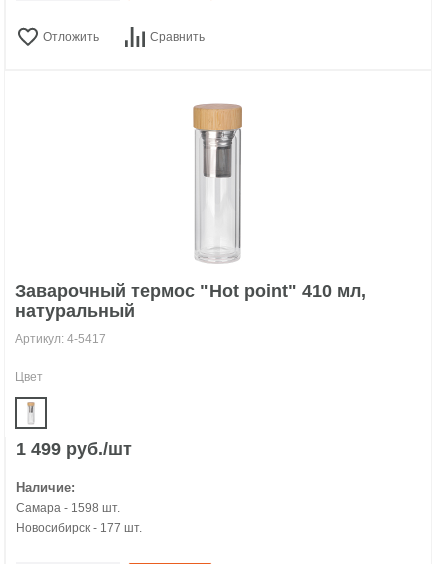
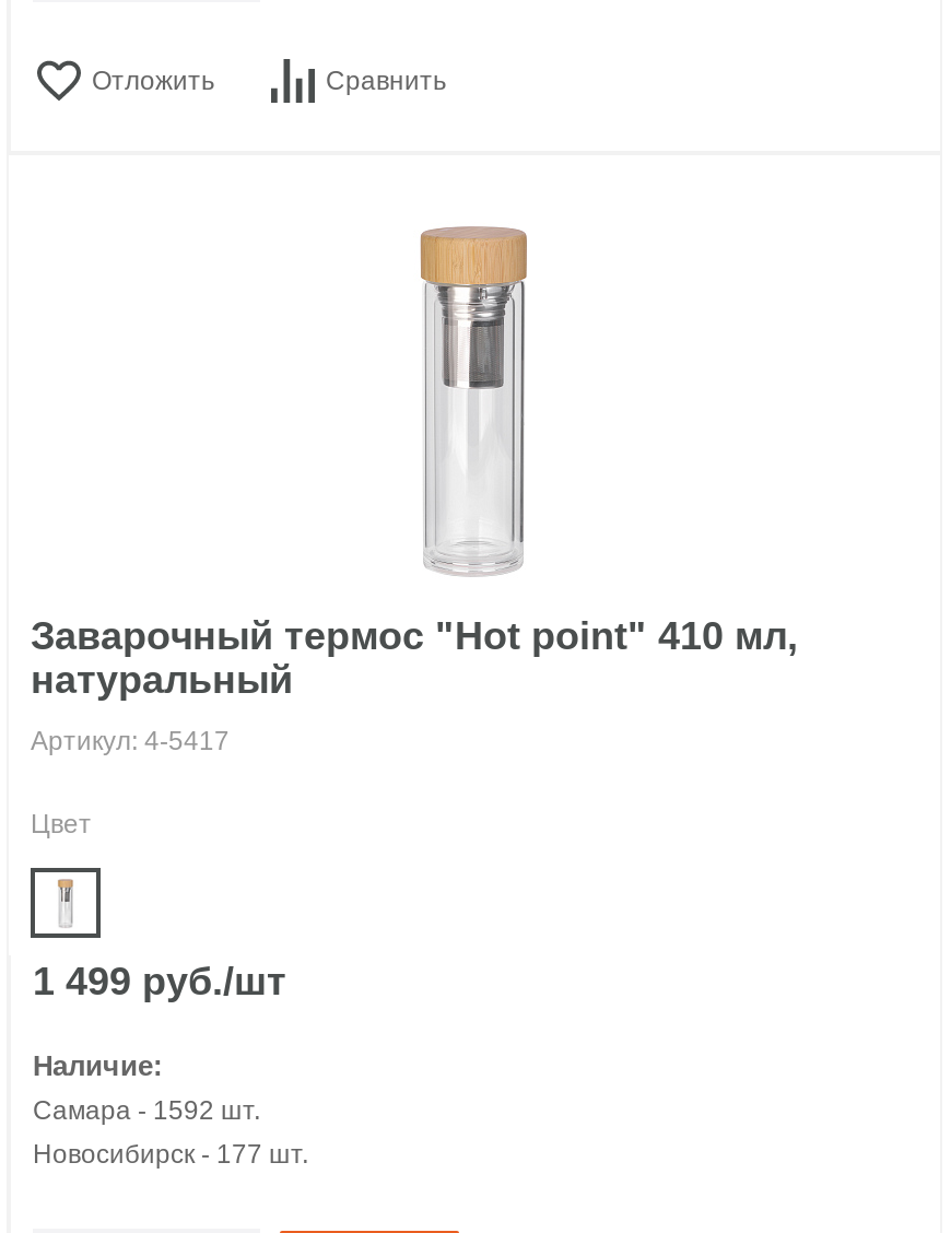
- Самара - 1598 шт.
+ Самара - 1592 шт.
